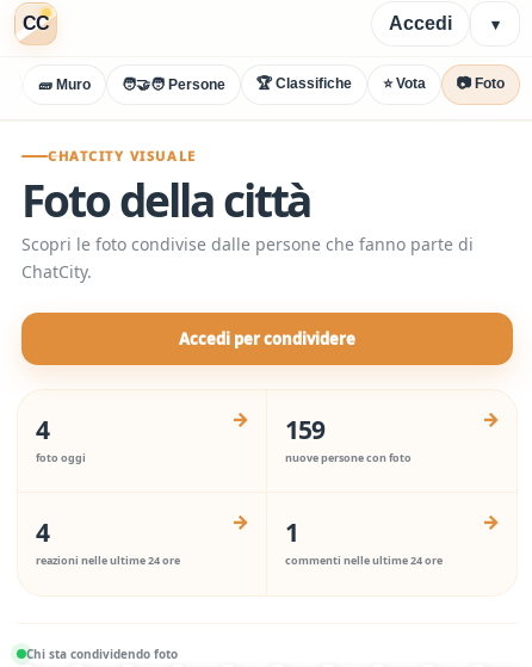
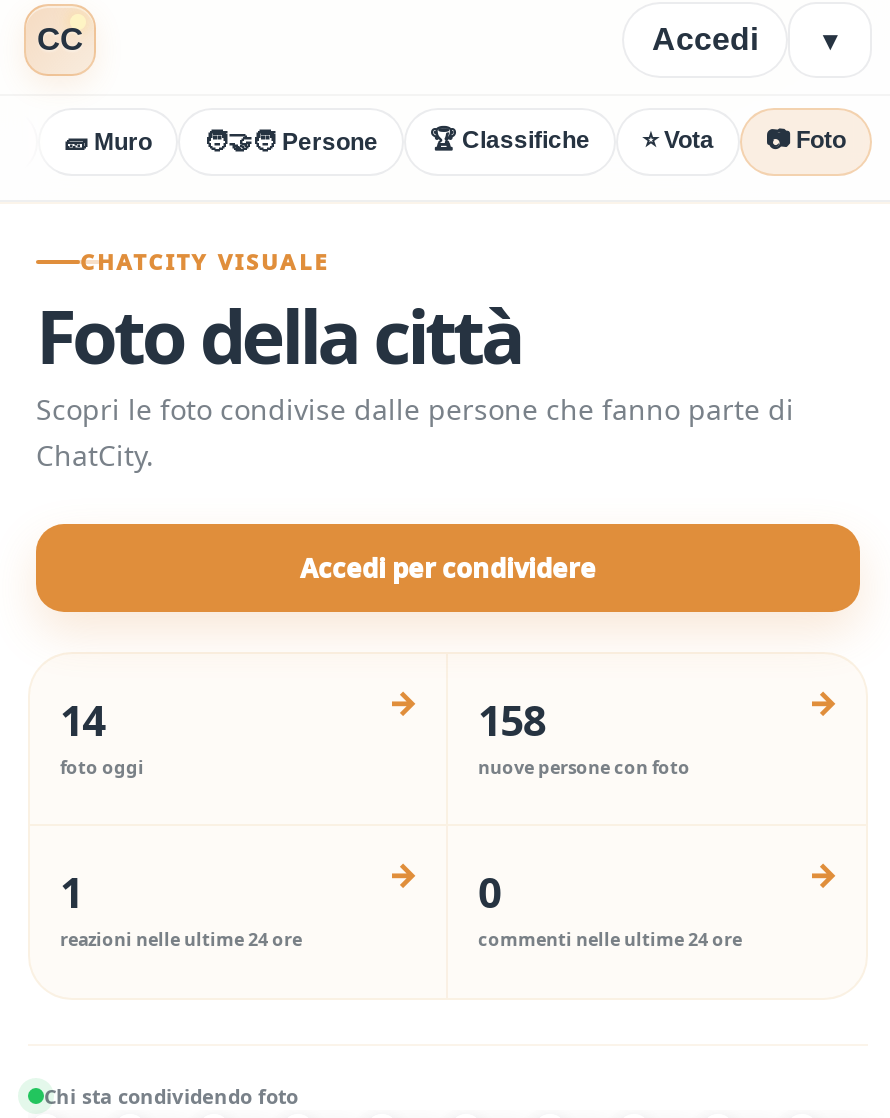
- 4
+ 14

- 159
+ 158

- 4
+ 1

- 1
+ 0
